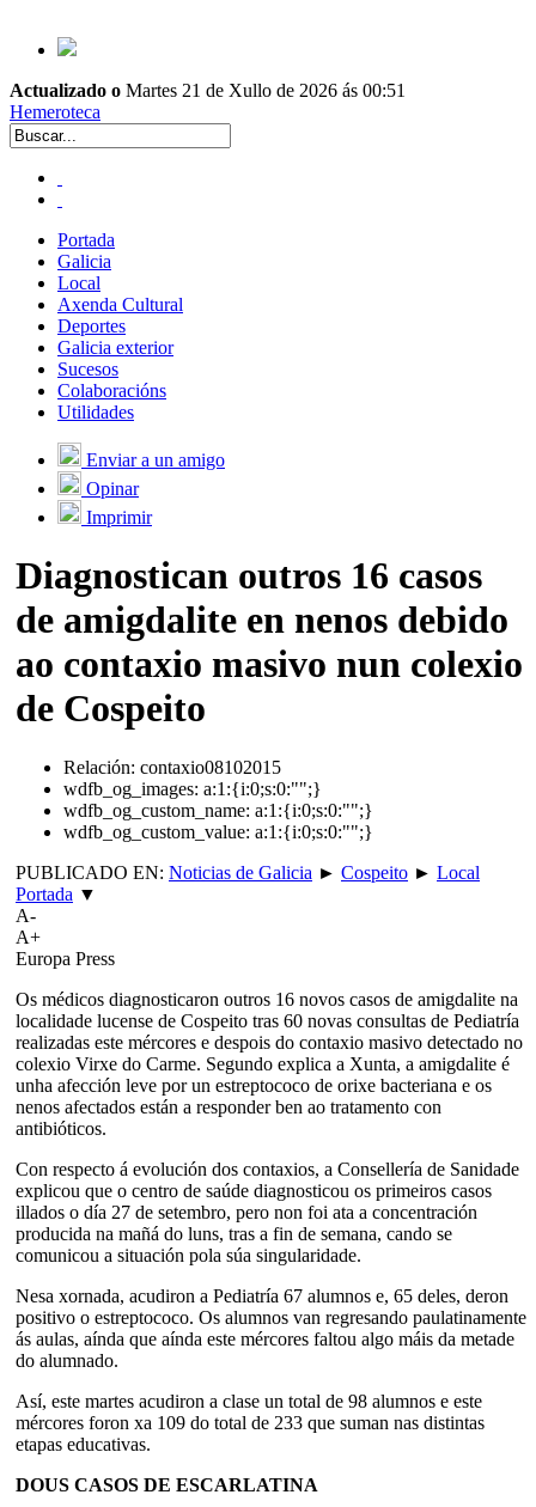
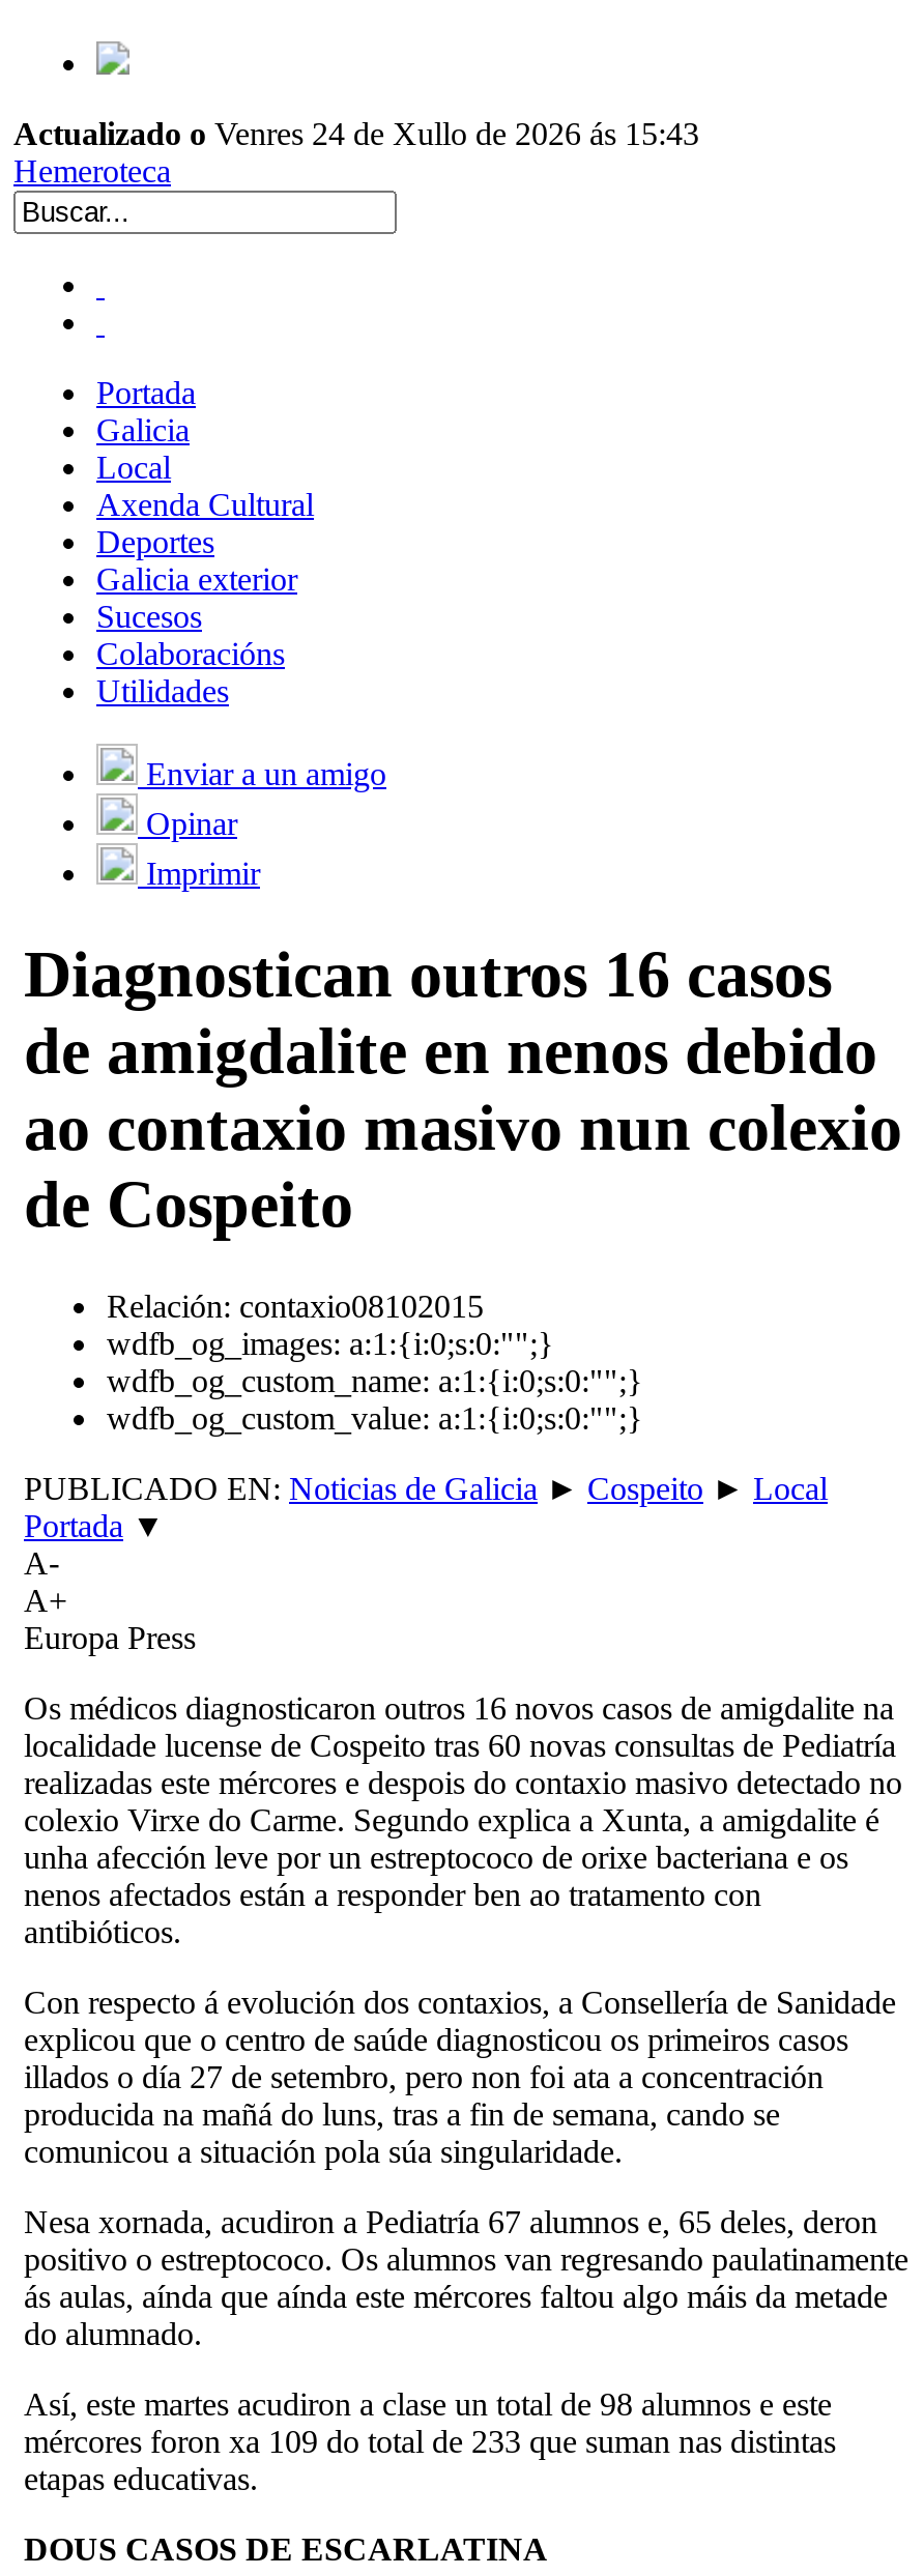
- Actualizado o Martes 21 de Xullo de 2026 ás 00:51
+ Actualizado o Venres 24 de Xullo de 2026 ás 15:43
